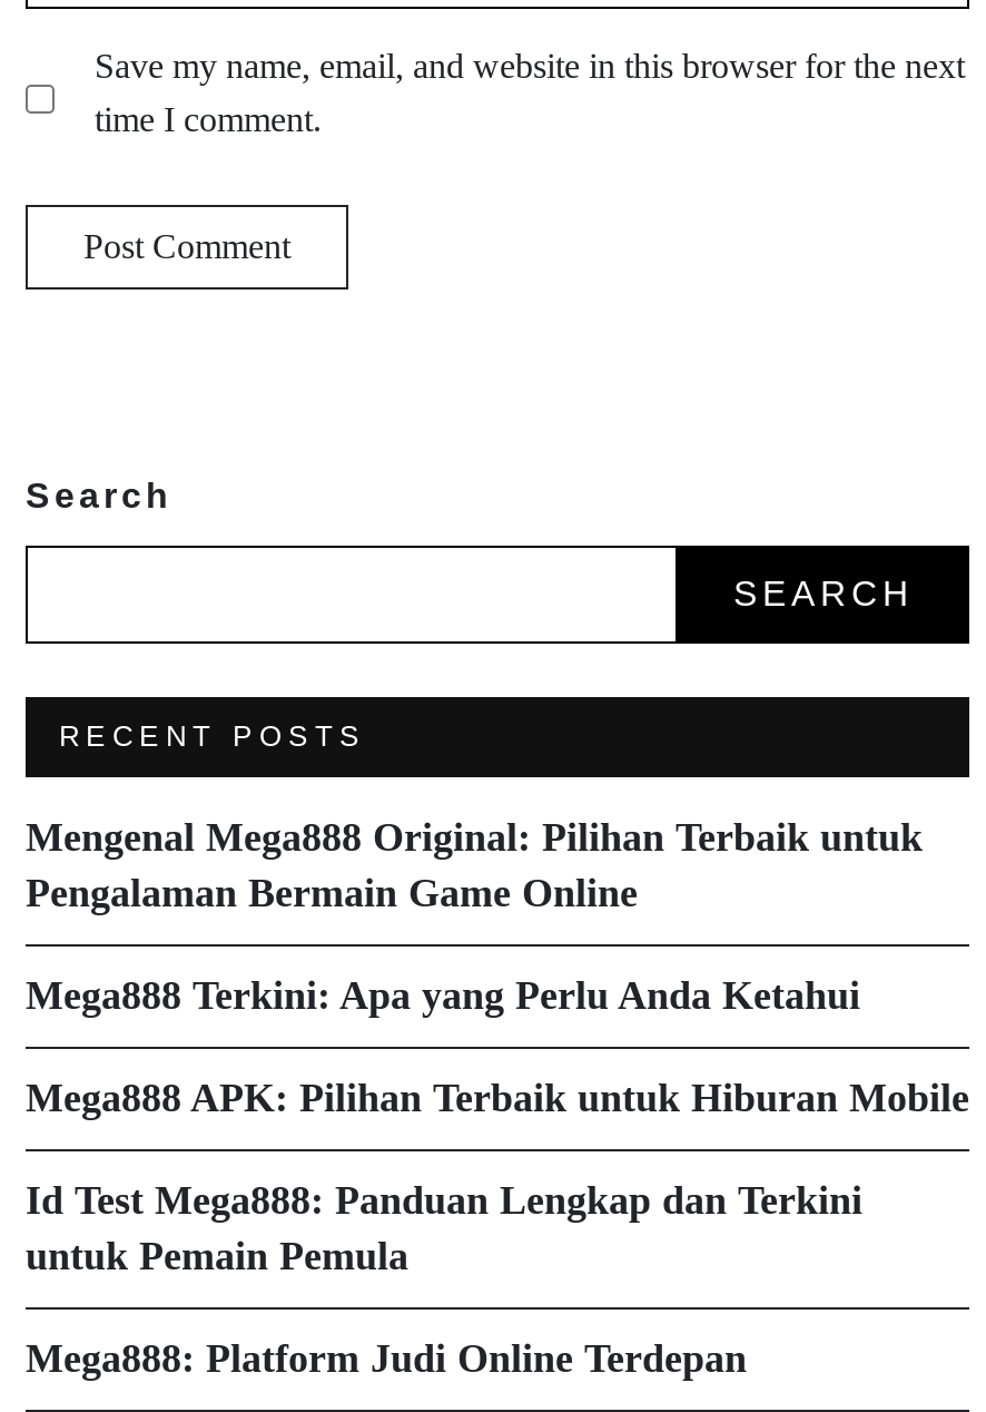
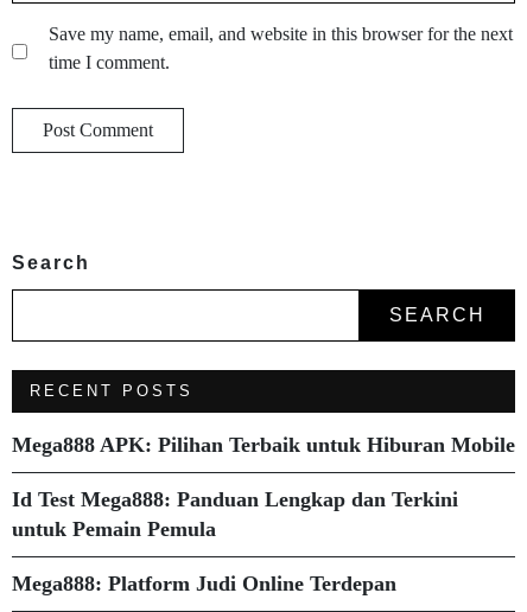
- Mengenal Mega888 Original: Pilihan Terbaik untuk
- Pengalaman Bermain Game Online
- Mega888 Terkini: Apa yang Perlu Anda Ketahui
